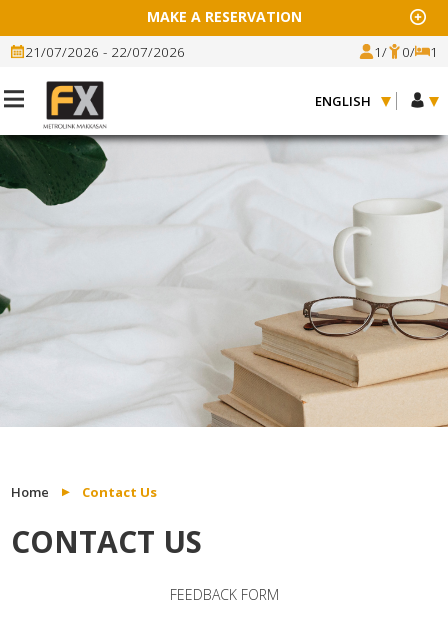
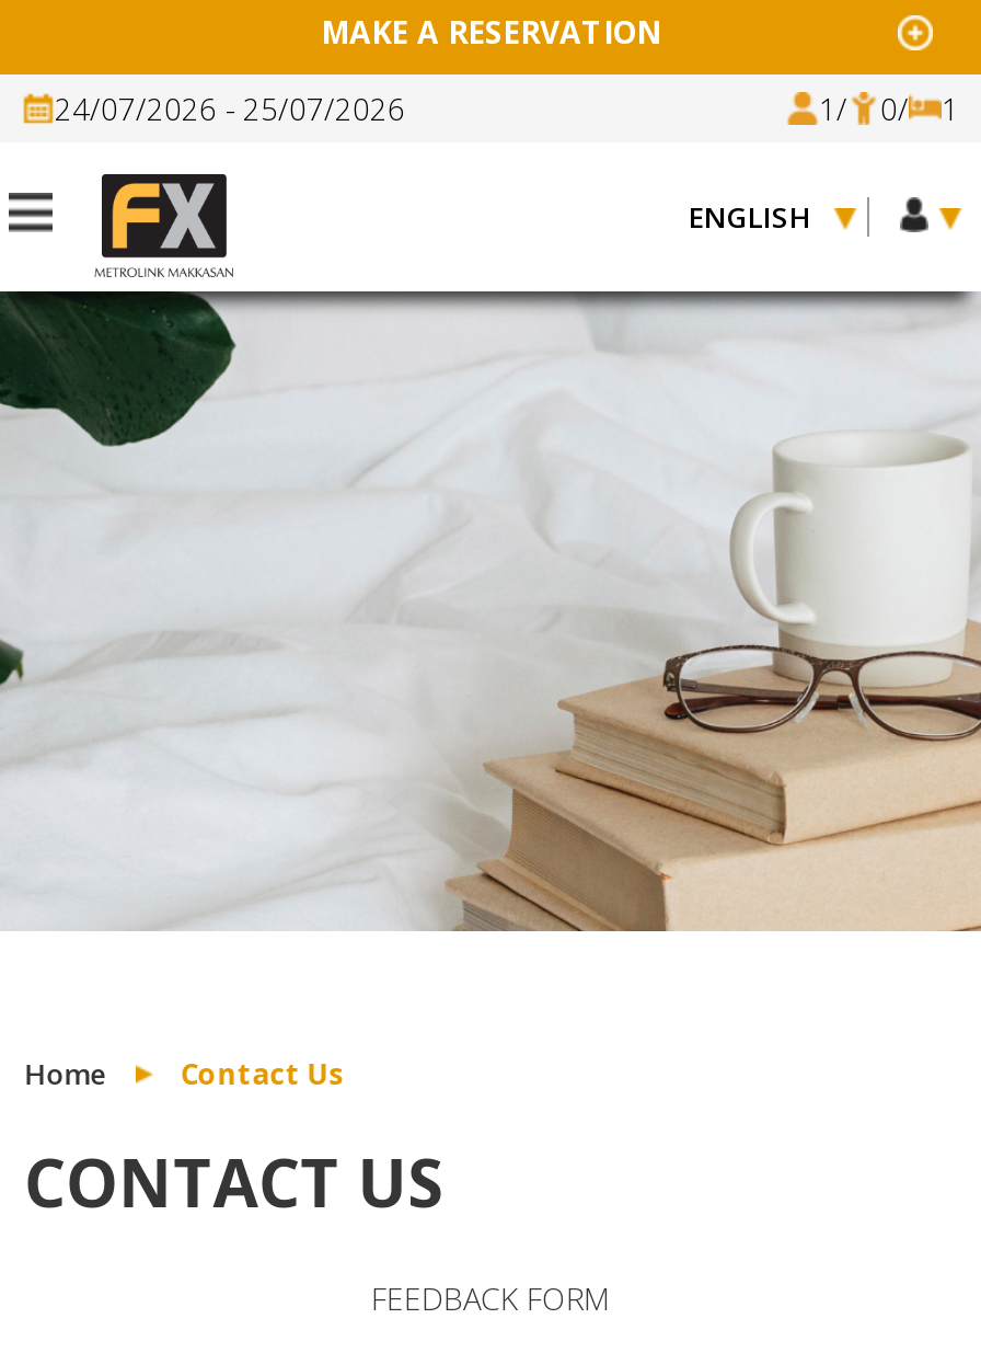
- 21/07/2026 - 22/07/2026
+ 24/07/2026 - 25/07/2026
